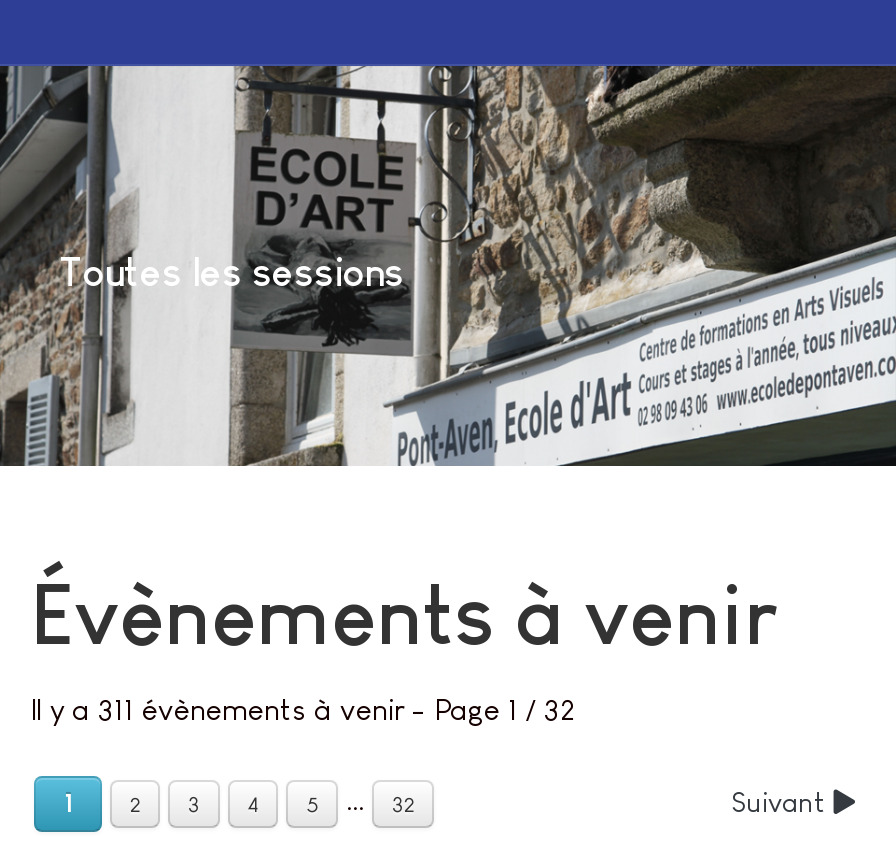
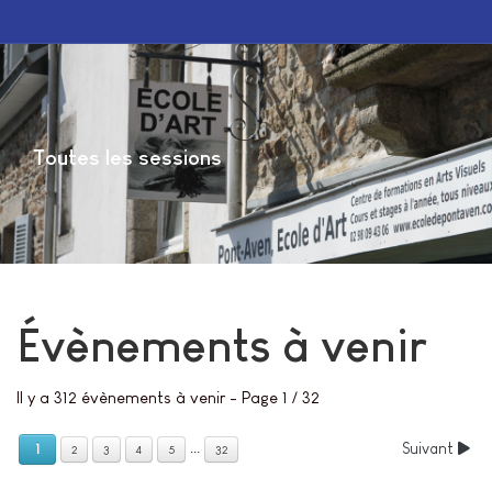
- Il y a 311 évènements à venir - Page 1 / 32
+ Il y a 312 évènements à venir - Page 1 / 32
